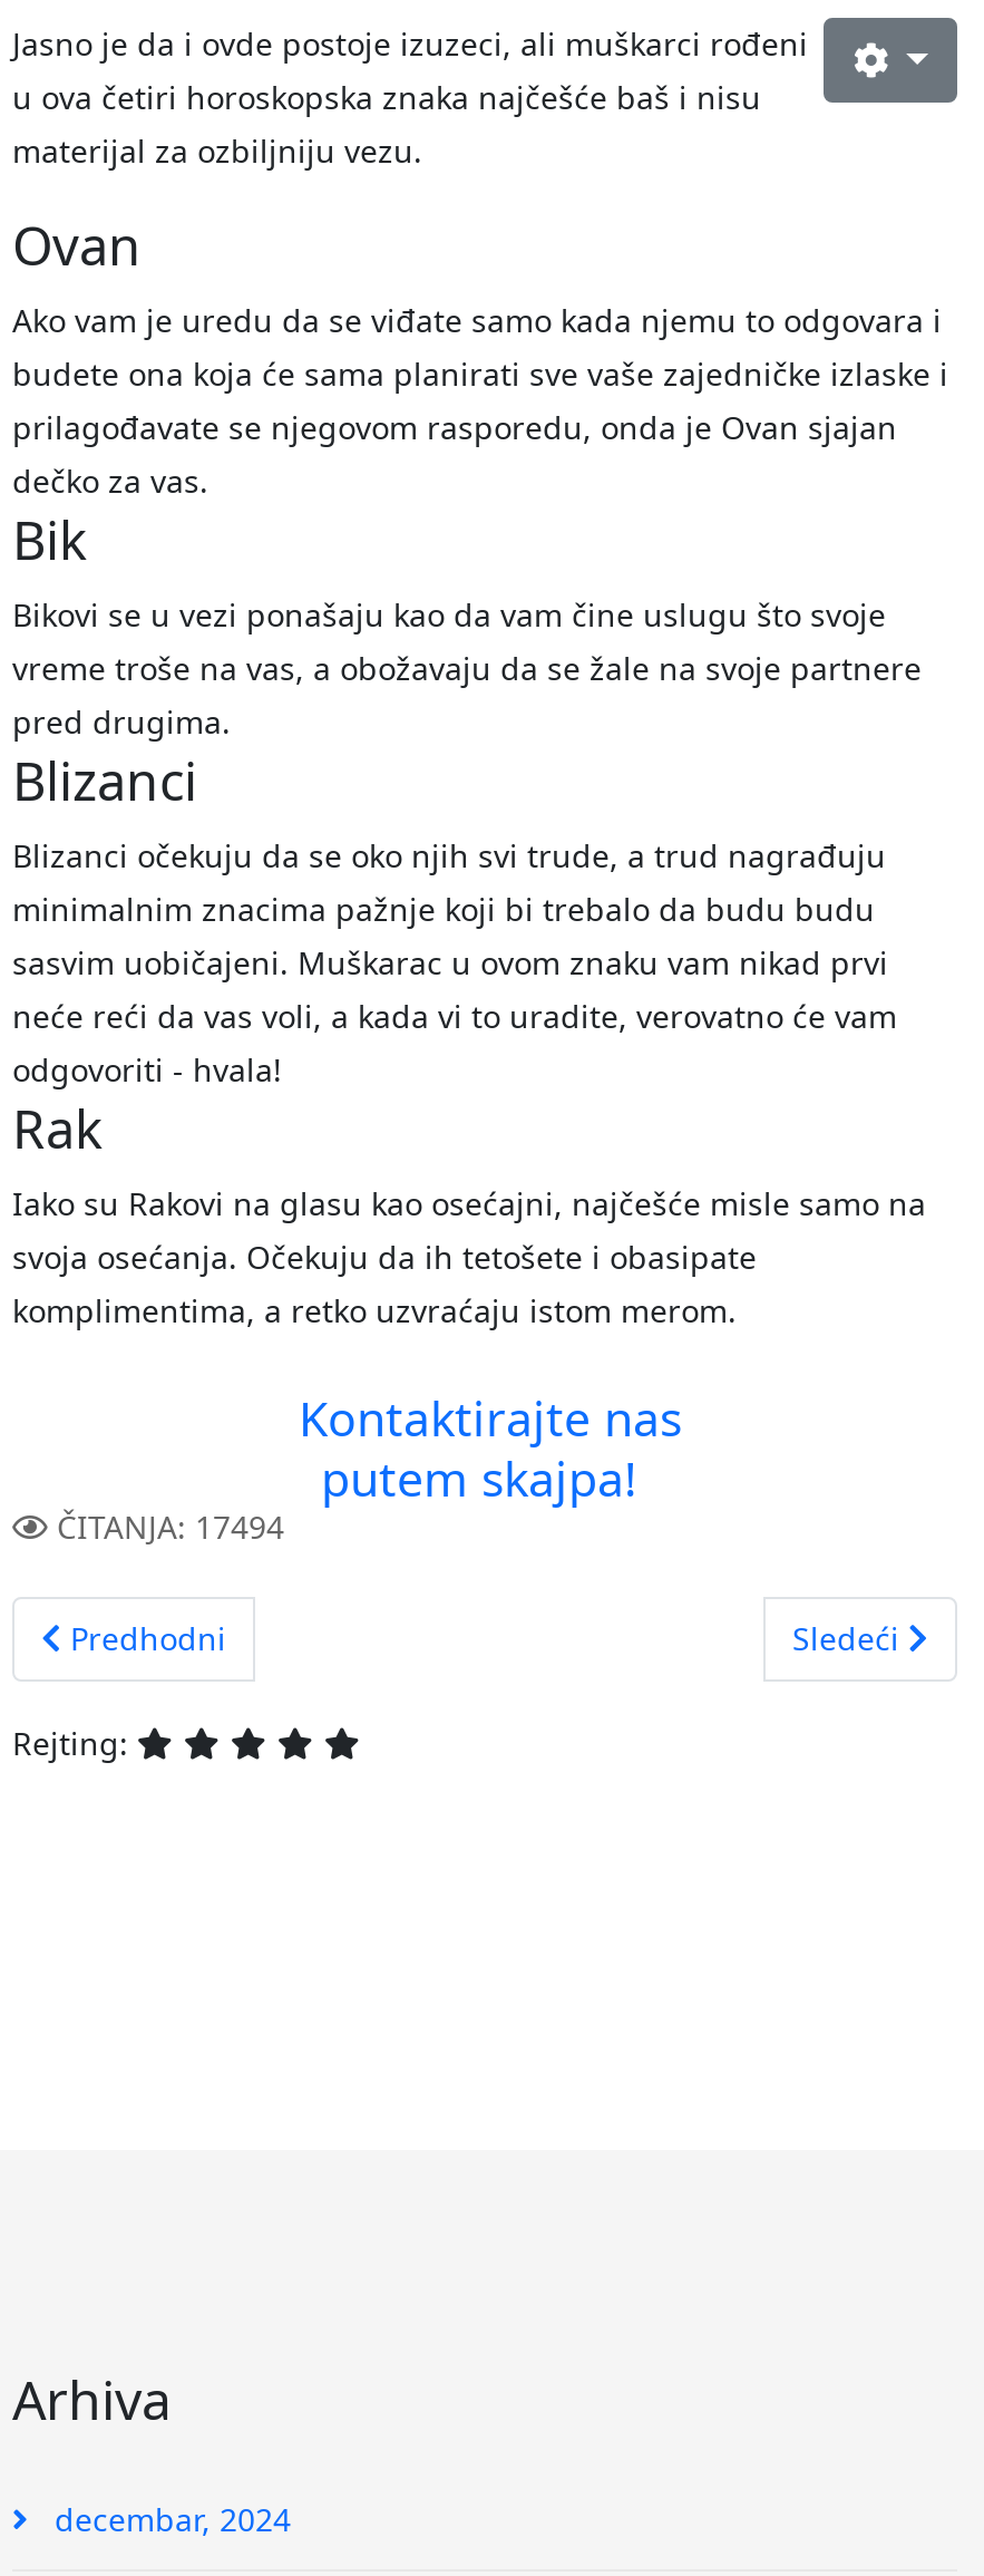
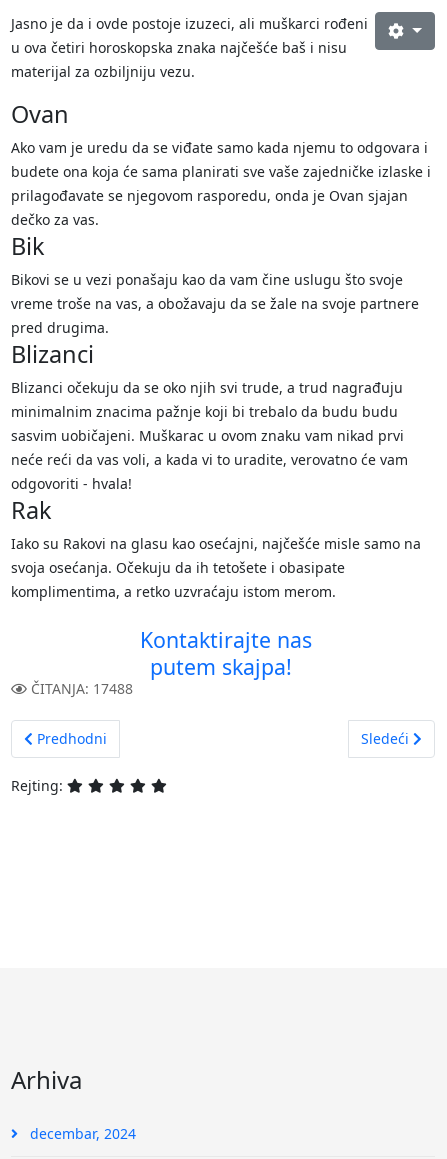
- ČITANJA: 17494
+ ČITANJA: 17488
